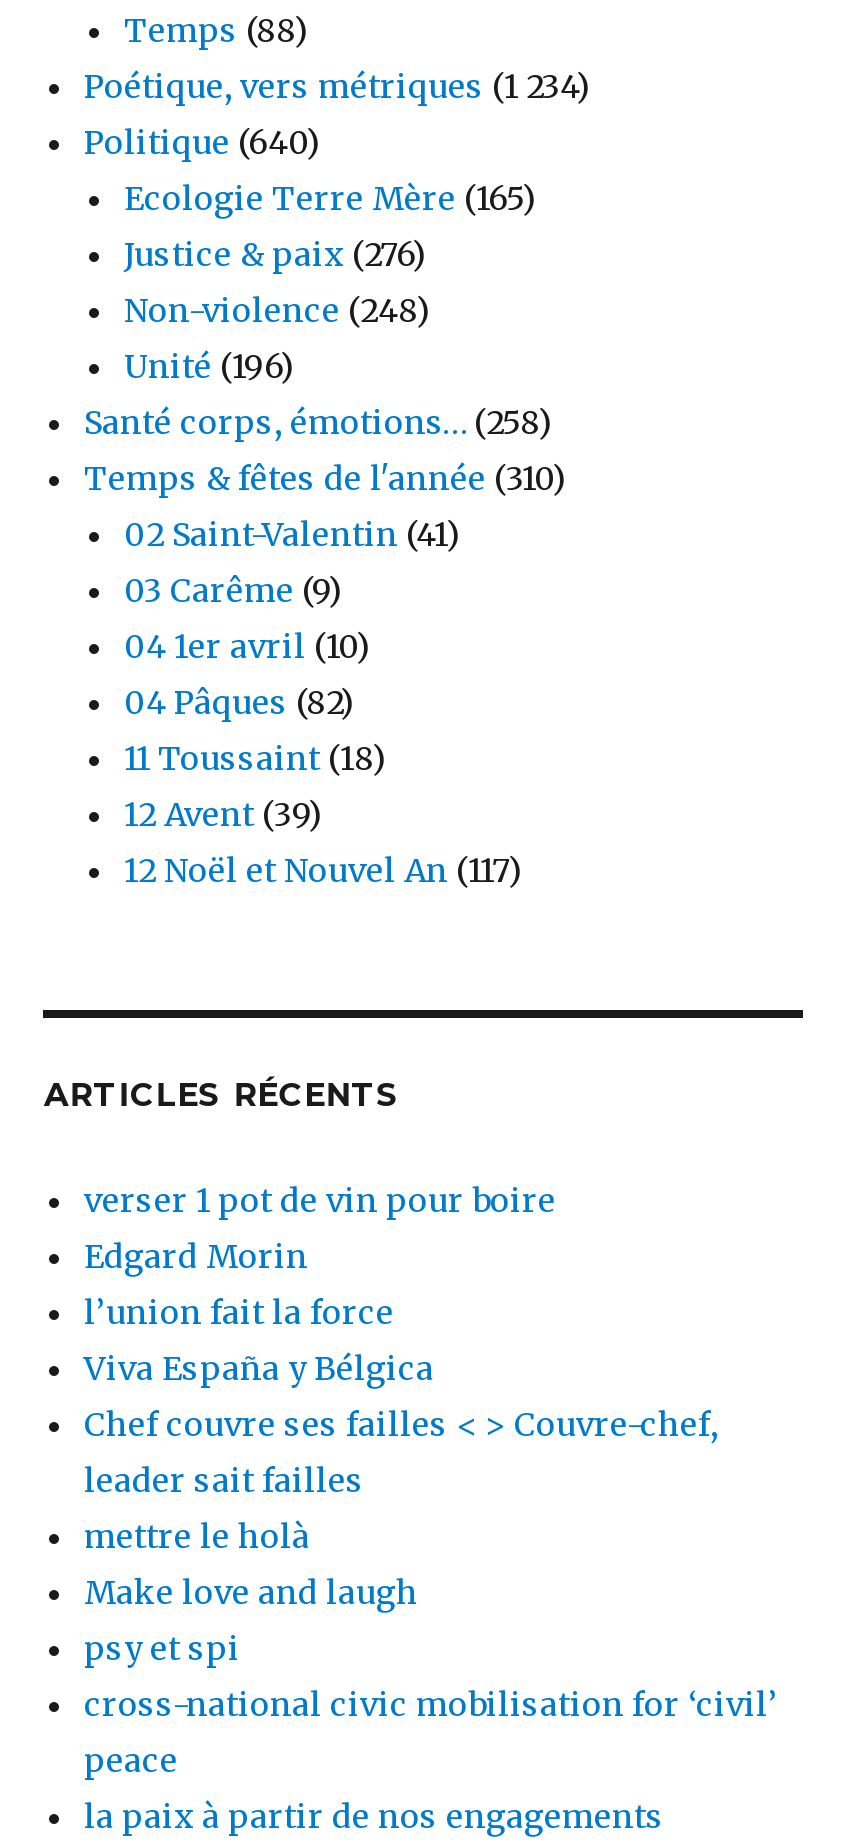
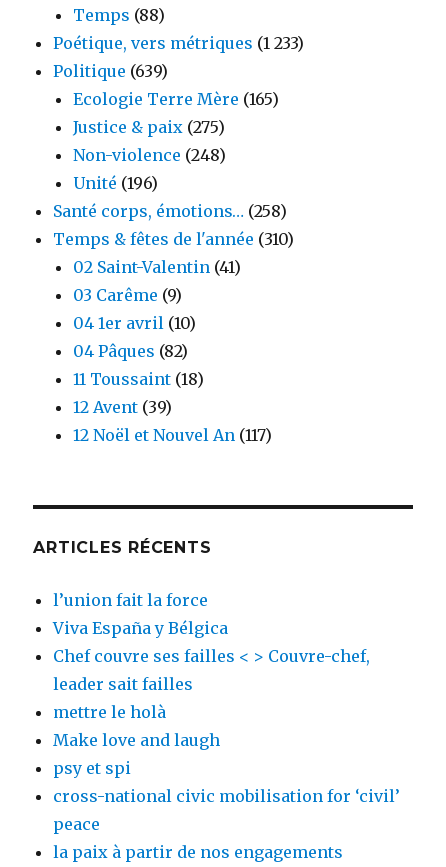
- Poétique, vers métriques (1 234)
+ Poétique, vers métriques (1 233)

- Politique (640)
+ Politique (639)

- Justice & paix (276)
+ Justice & paix (275)

- verser 1 pot de vin pour boire
- Edgard Morin
